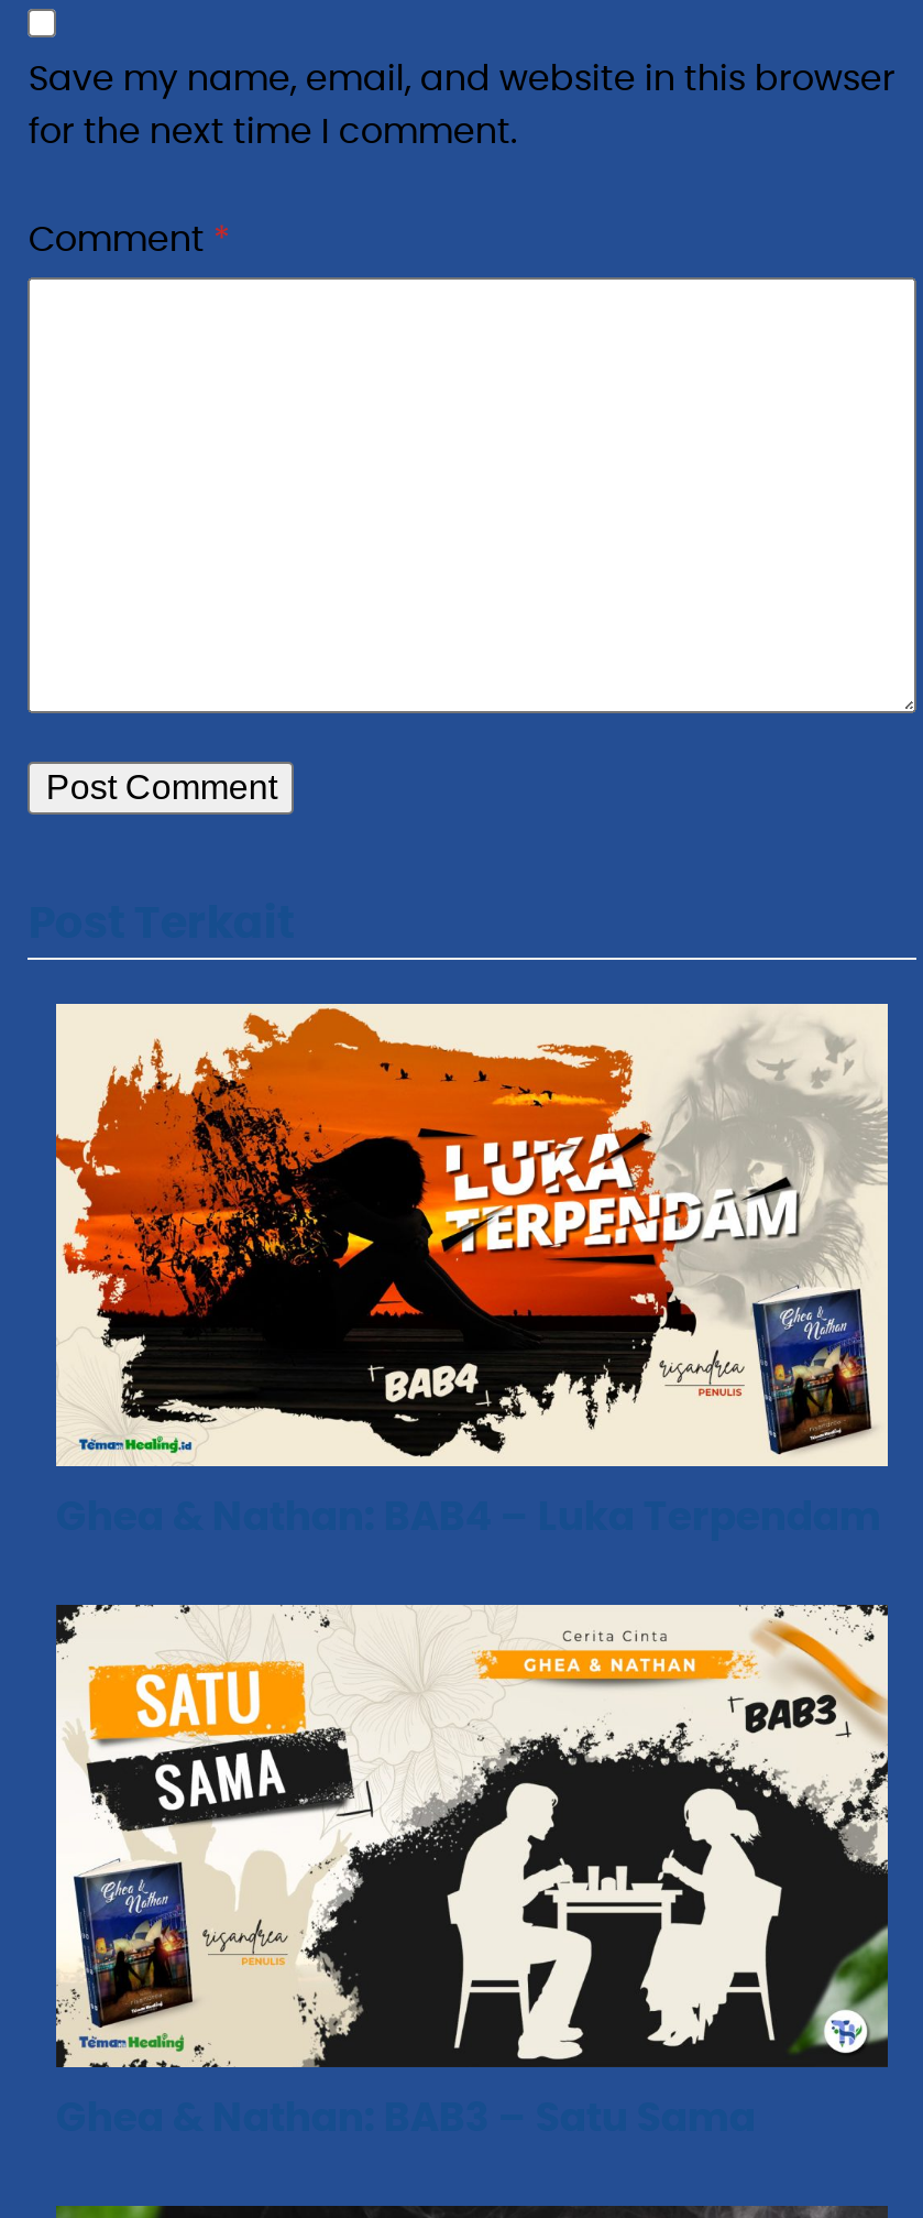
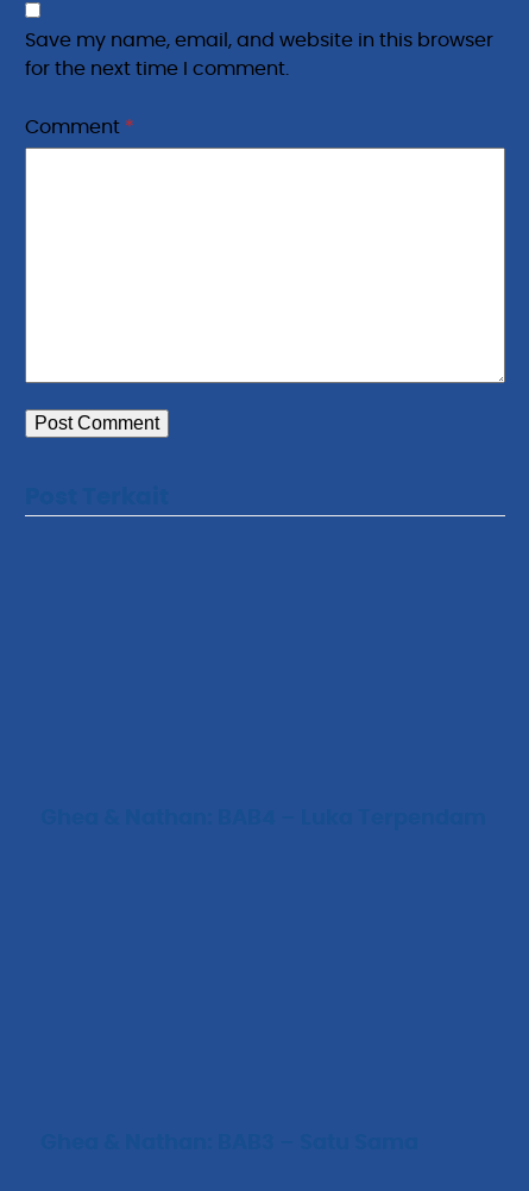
- [image]

- [image]
